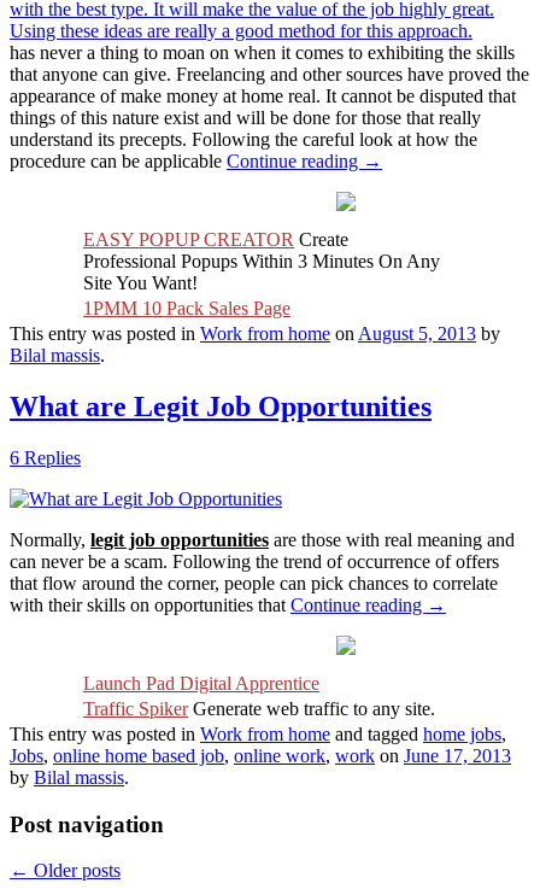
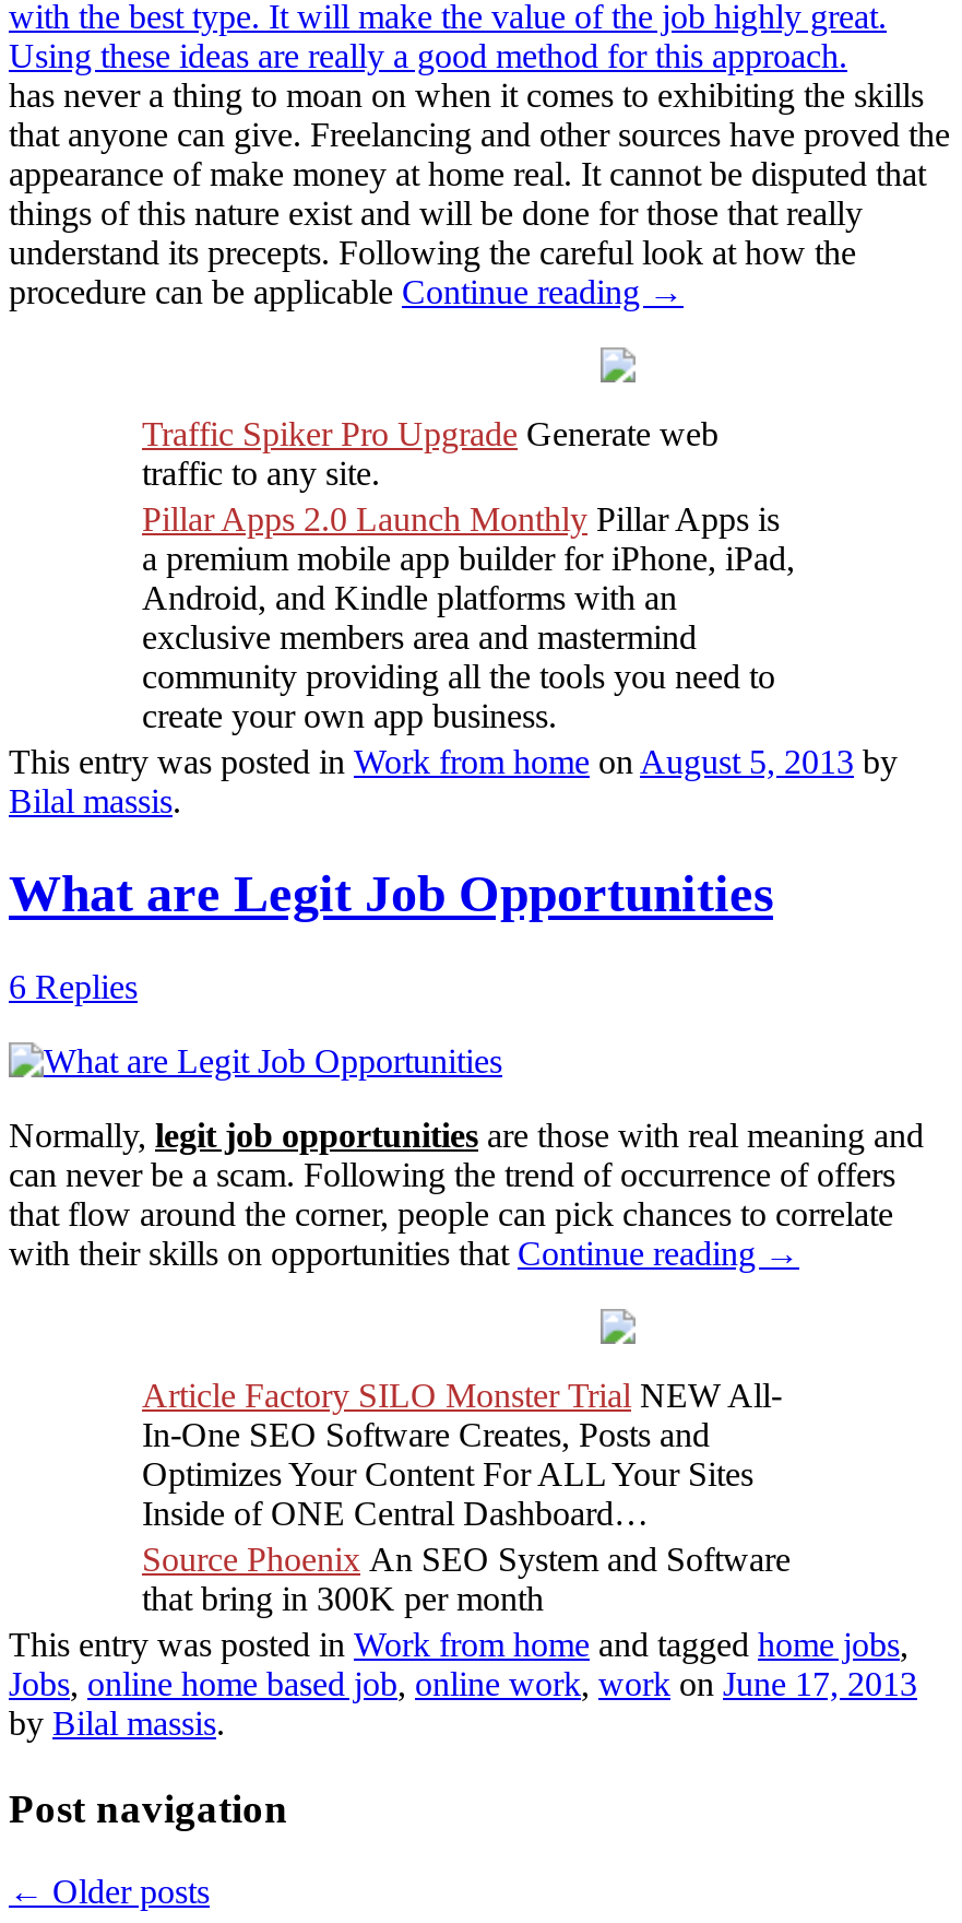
- EASY POPUP CREATOR Create
- Professional Popups Within 3 Minutes On Any
- Site You Want!
- 1PMM 10 Pack Sales Page
+ Traffic Spiker Pro Upgrade Generate web
+ traffic to any site.
+ Pillar Apps 2.0 Launch Monthly Pillar Apps is
+ a premium mobile app builder for iPhone, iPad,
+ Android, and Kindle platforms with an
+ exclusive members area and mastermind
+ community providing all the tools you need to
+ create your own app business.

- Launch Pad Digital Apprentice
- Traffic Spiker Generate web traffic to any site.
+ Article Factory SILO Monster Trial NEW All-
+ In-One SEO Software Creates, Posts and
+ Optimizes Your Content For ALL Your Sites
+ Inside of ONE Central Dashboard…
+ Source Phoenix An SEO System and Software
+ that bring in 300K per month
